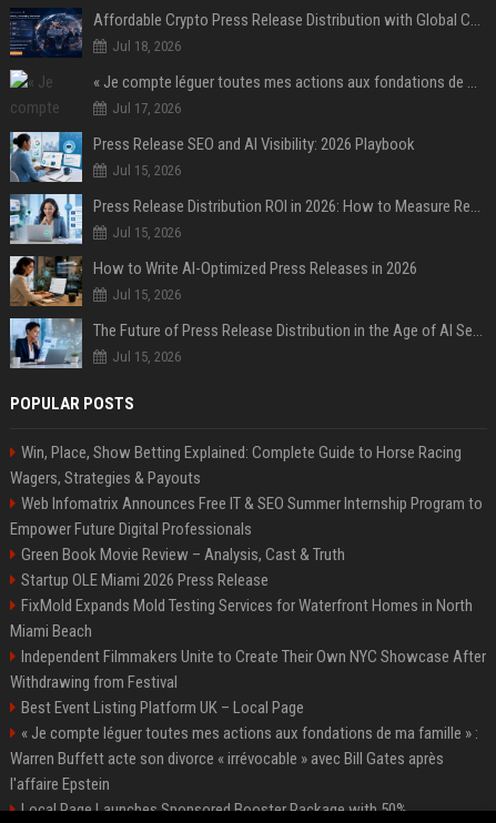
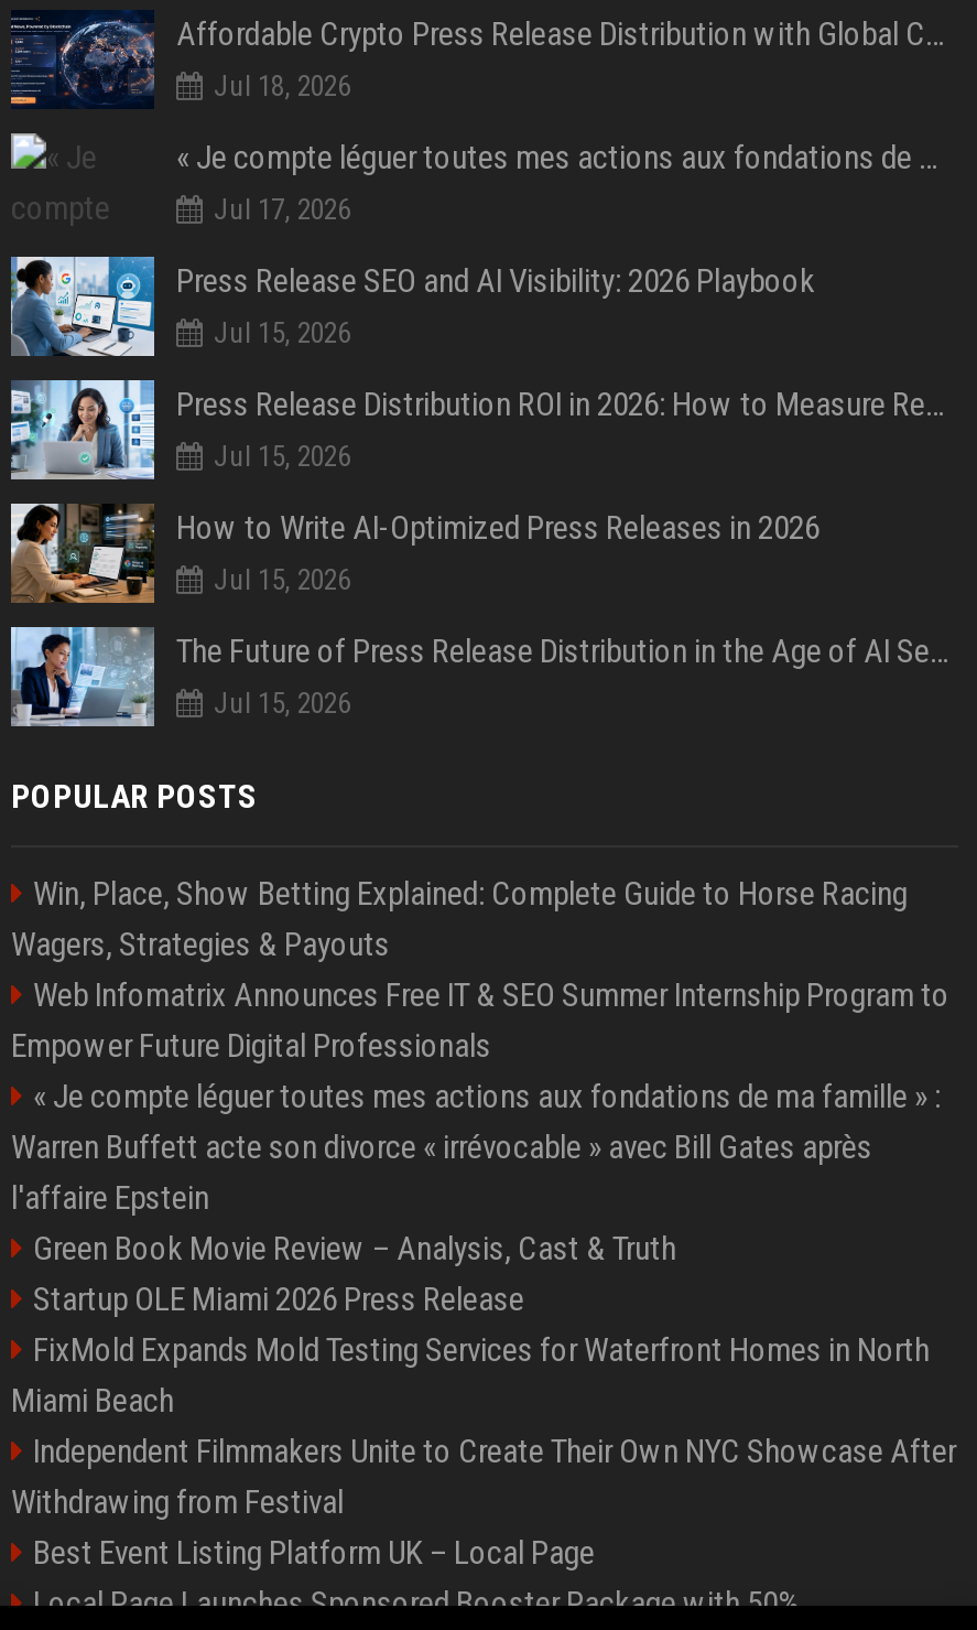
moved down: Green Book Movie Review – Analysis, Cast & Truth | Startup OLE Miami 2026 Press Release | FixMold Expands Mold Testing Services for Waterfront Homes in North | Miami Beach | Independent Filmmakers Unite to Create Their Own NYC Showcase After | Withdrawing from Festival | Best Event Listing Platform UK – Local Page

moved up: « Je compte léguer toutes mes actions aux fondations de ma famille » : | Warren Buffett acte son divorce « irrévocable » avec Bill Gates après | l'affaire Epstein
